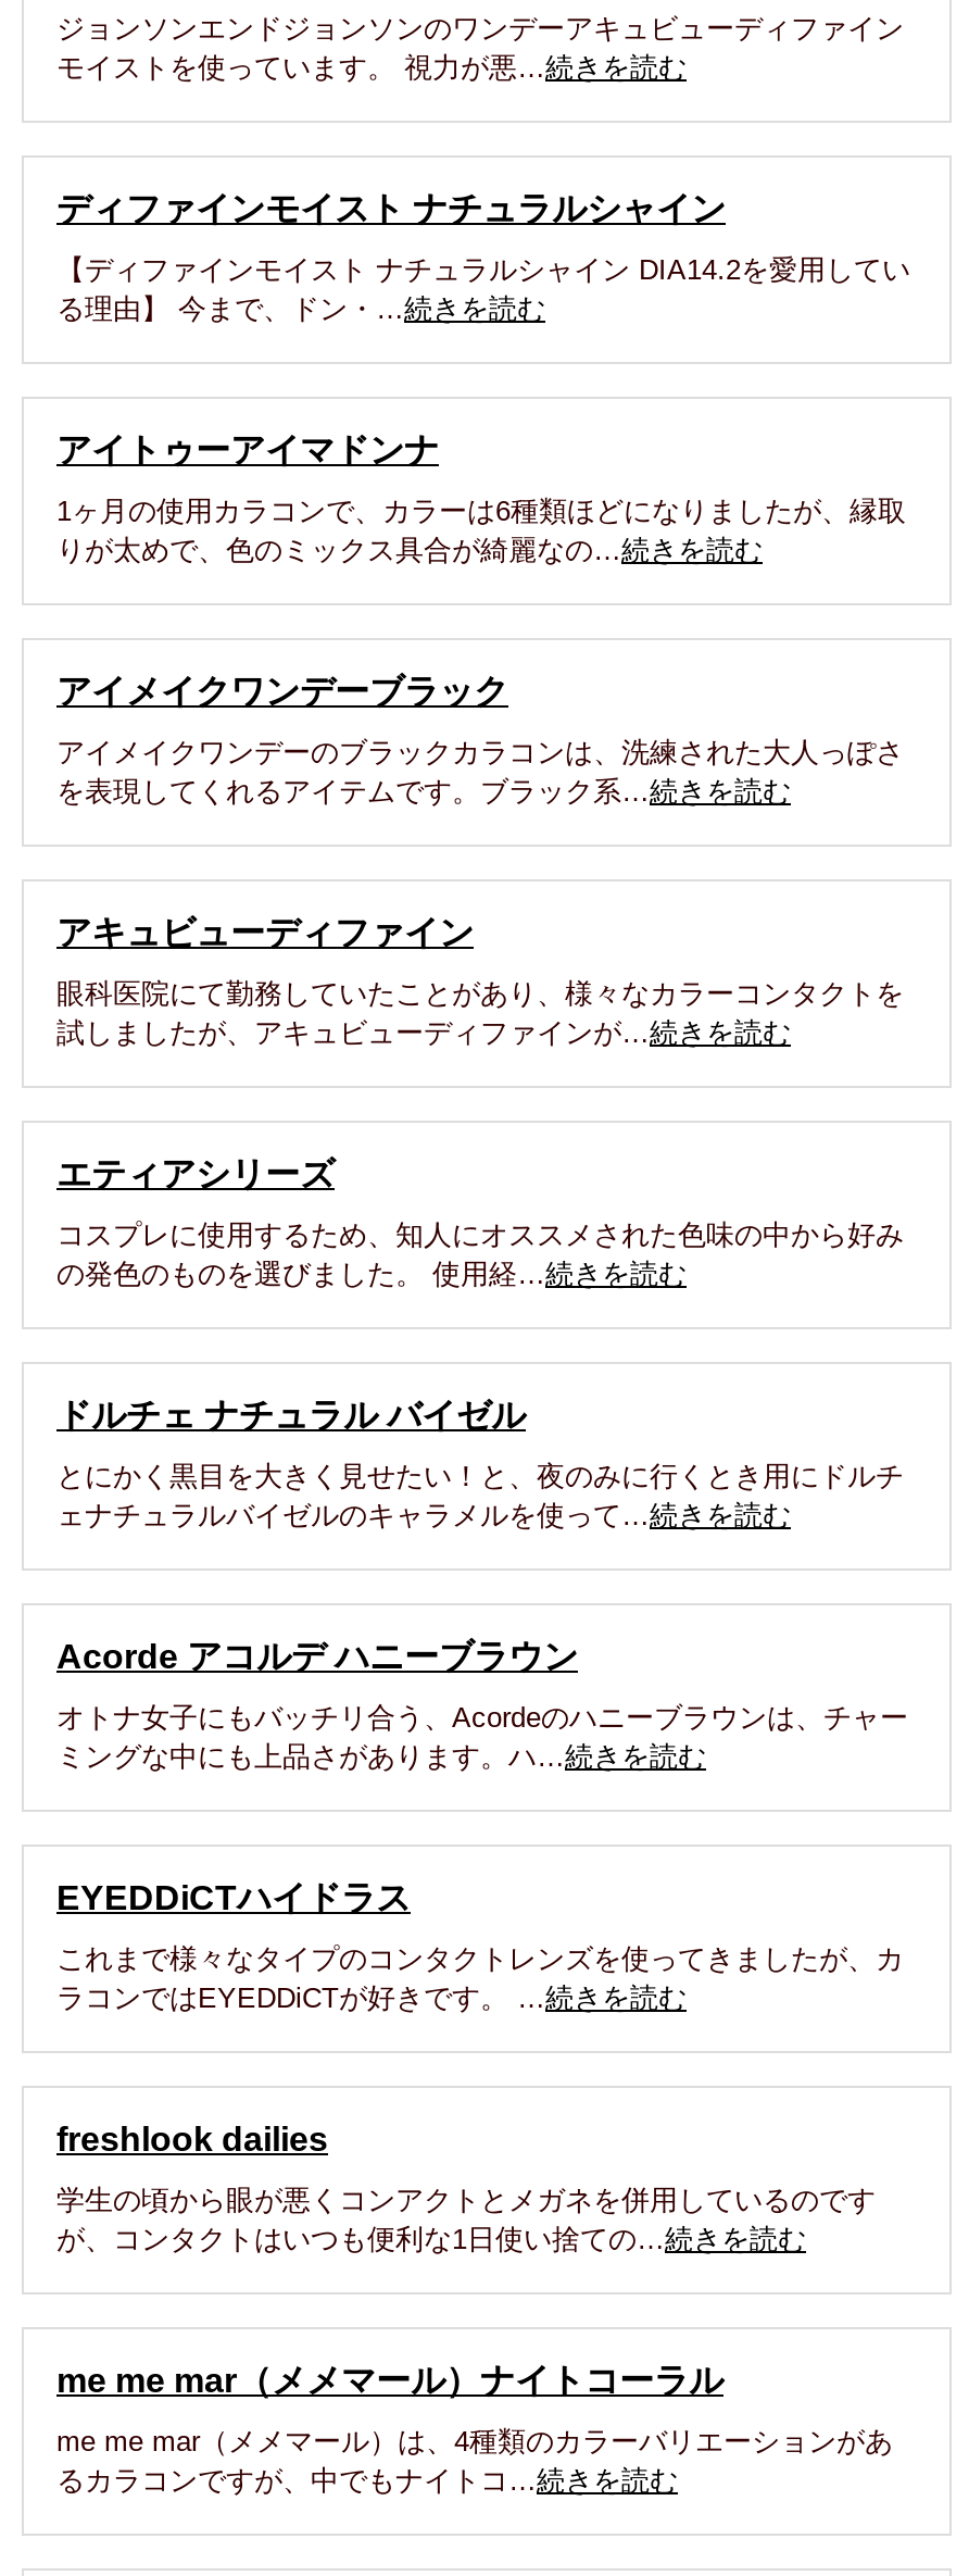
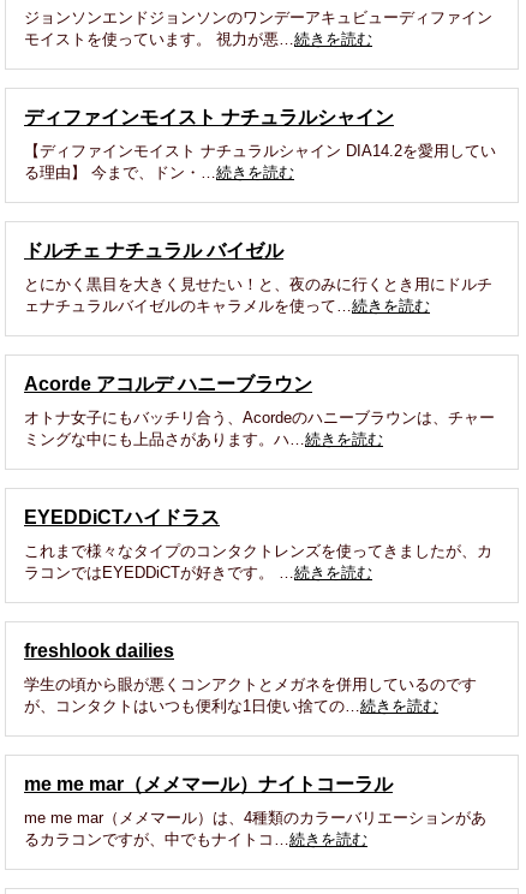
- アイトゥーアイマドンナ
- 1ヶ月の使用カラコンで、カラーは6種類ほどになりましたが、縁取
- りが太めで、色のミックス具合が綺麗なの…続きを読む

- アイメイクワンデーブラック
- アイメイクワンデーのブラックカラコンは、洗練された大人っぽさ
- を表現してくれるアイテムです。ブラック系…続きを読む

- アキュビューディファイン
- 眼科医院にて勤務していたことがあり、様々なカラーコンタクトを
- 試しましたが、アキュビューディファインが…続きを読む

- エティアシリーズ
- コスプレに使用するため、知人にオススメされた色味の中から好み
- の発色のものを選びました。 使用経…続きを読む
